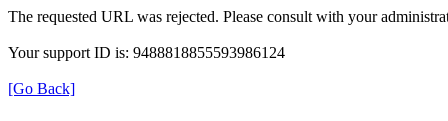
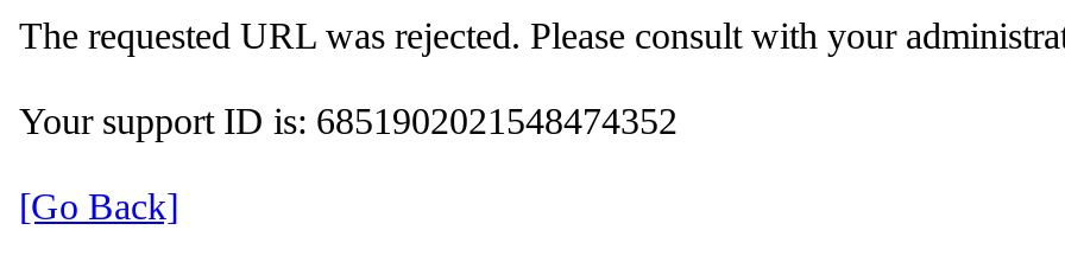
- Your support ID is: 9488818855593986124
+ Your support ID is: 6851902021548474352
